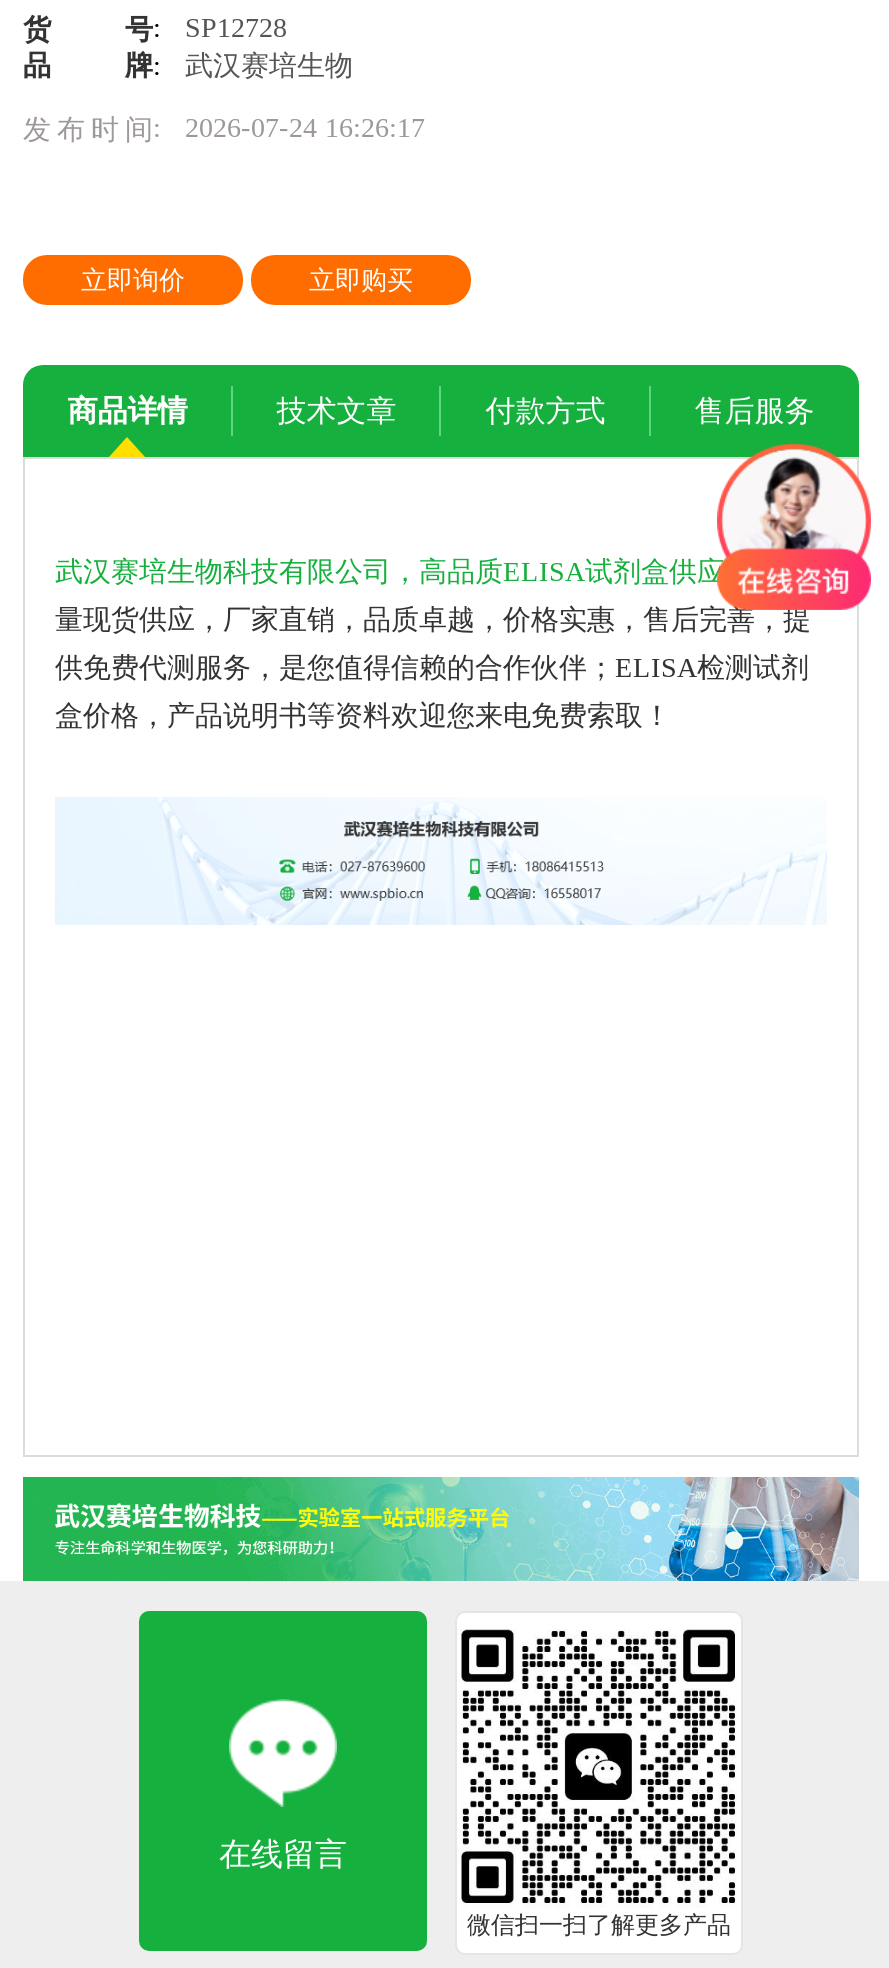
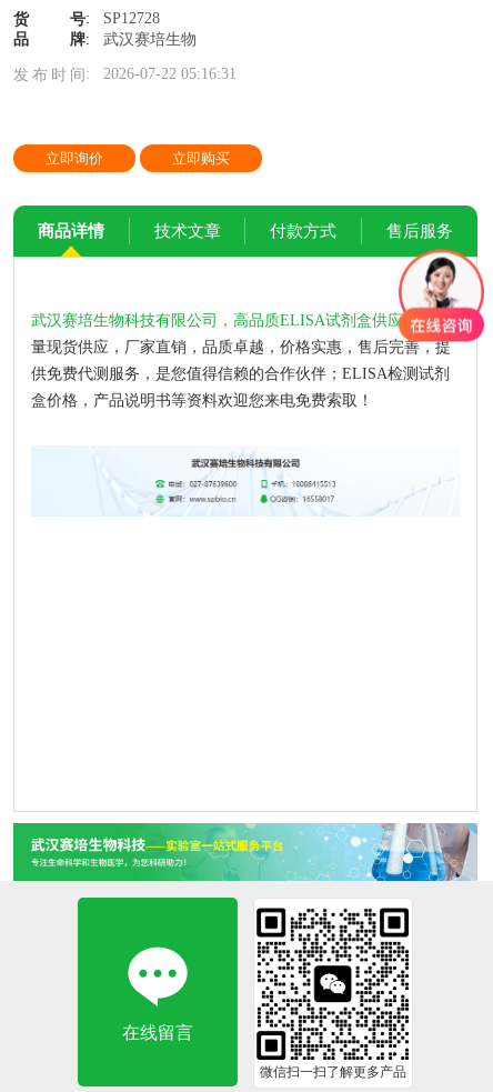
- 发布时间: 2026-07-24 16:26:17
+ 发布时间: 2026-07-22 05:16:31
